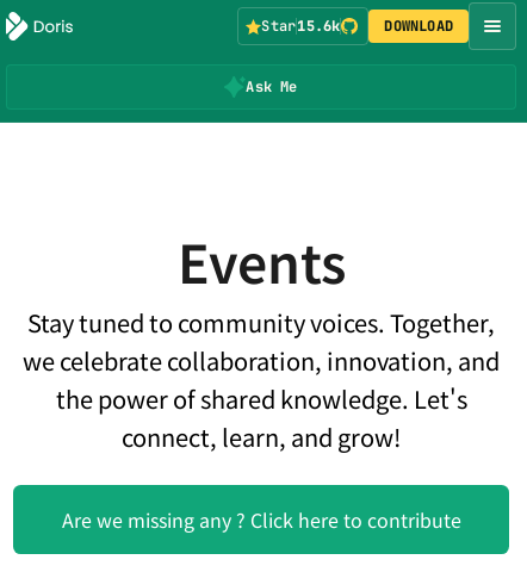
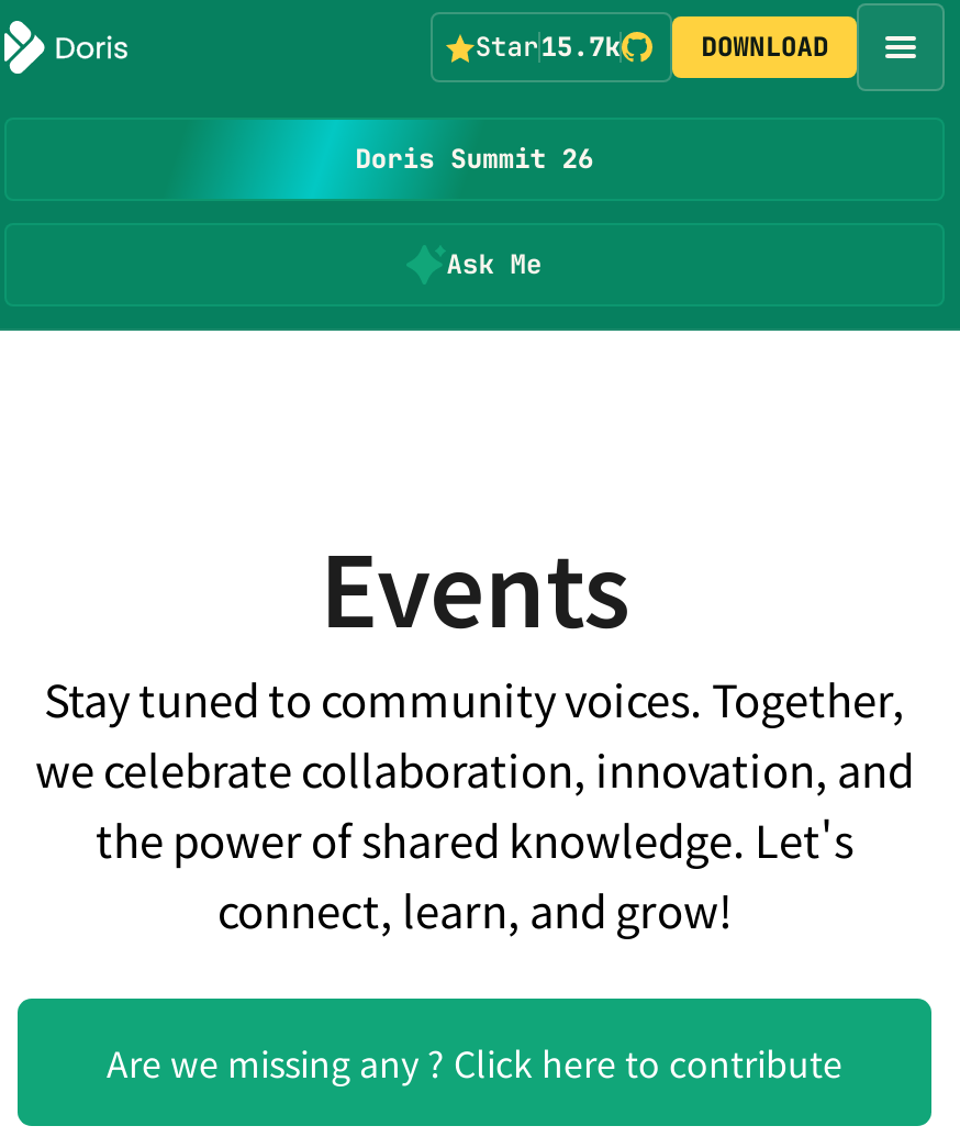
- Star15.6k
+ Star15.7k

+ [image]
+ Doris Summit 26
